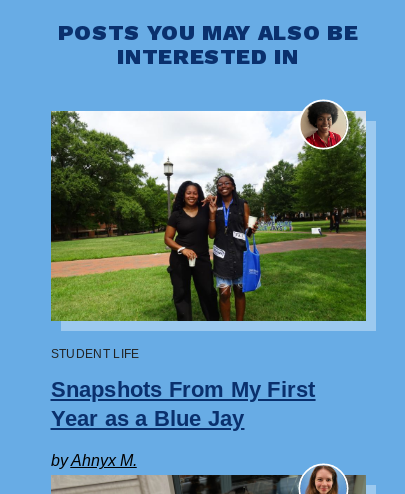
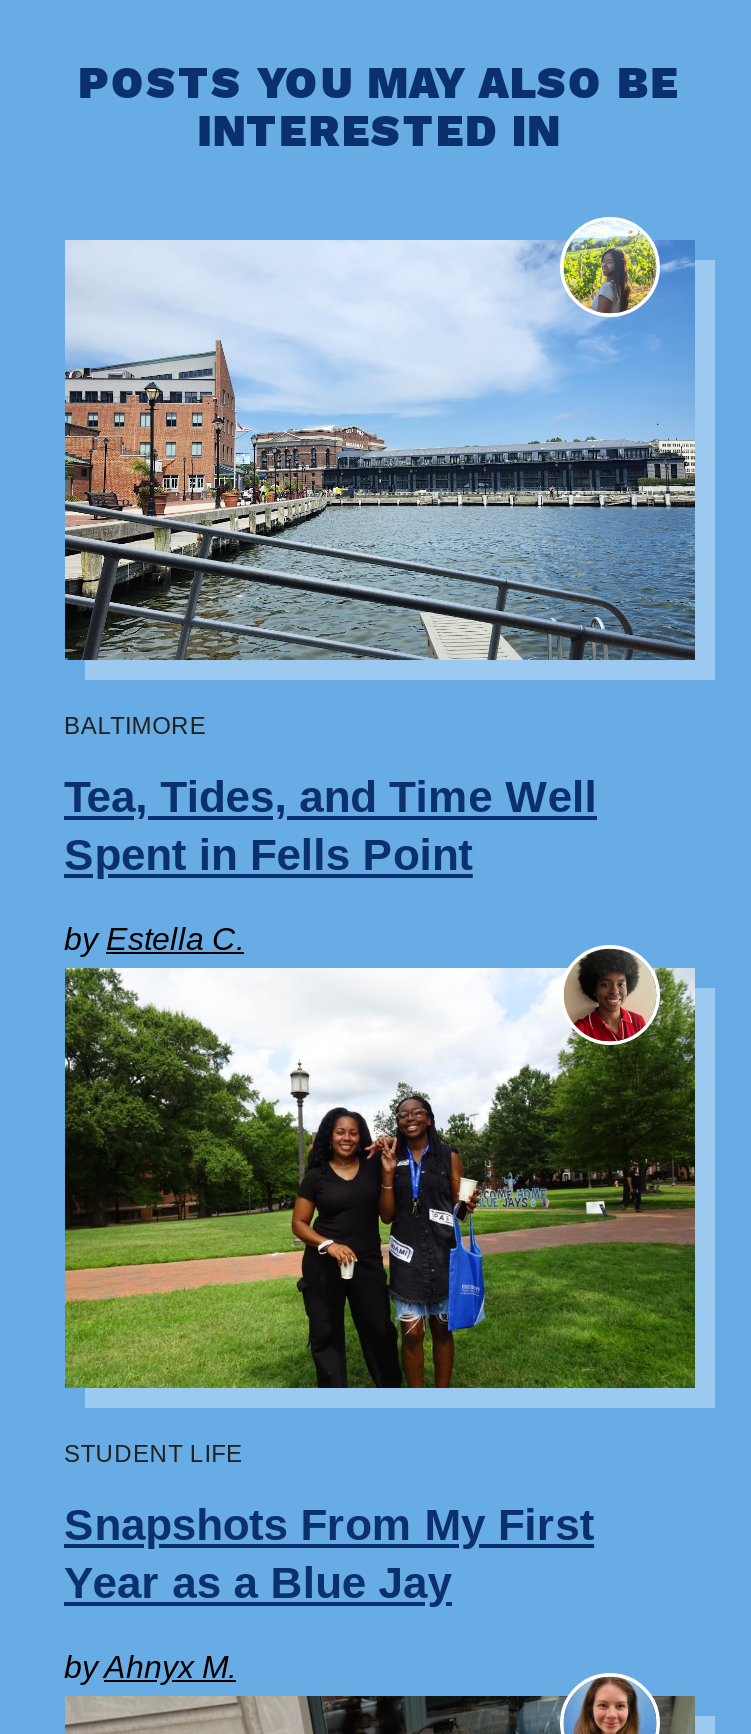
+ [image]
+ BALTIMORE
+ Tea, Tides, and Time Well
+ Spent in Fells Point
+ by Estella C.
